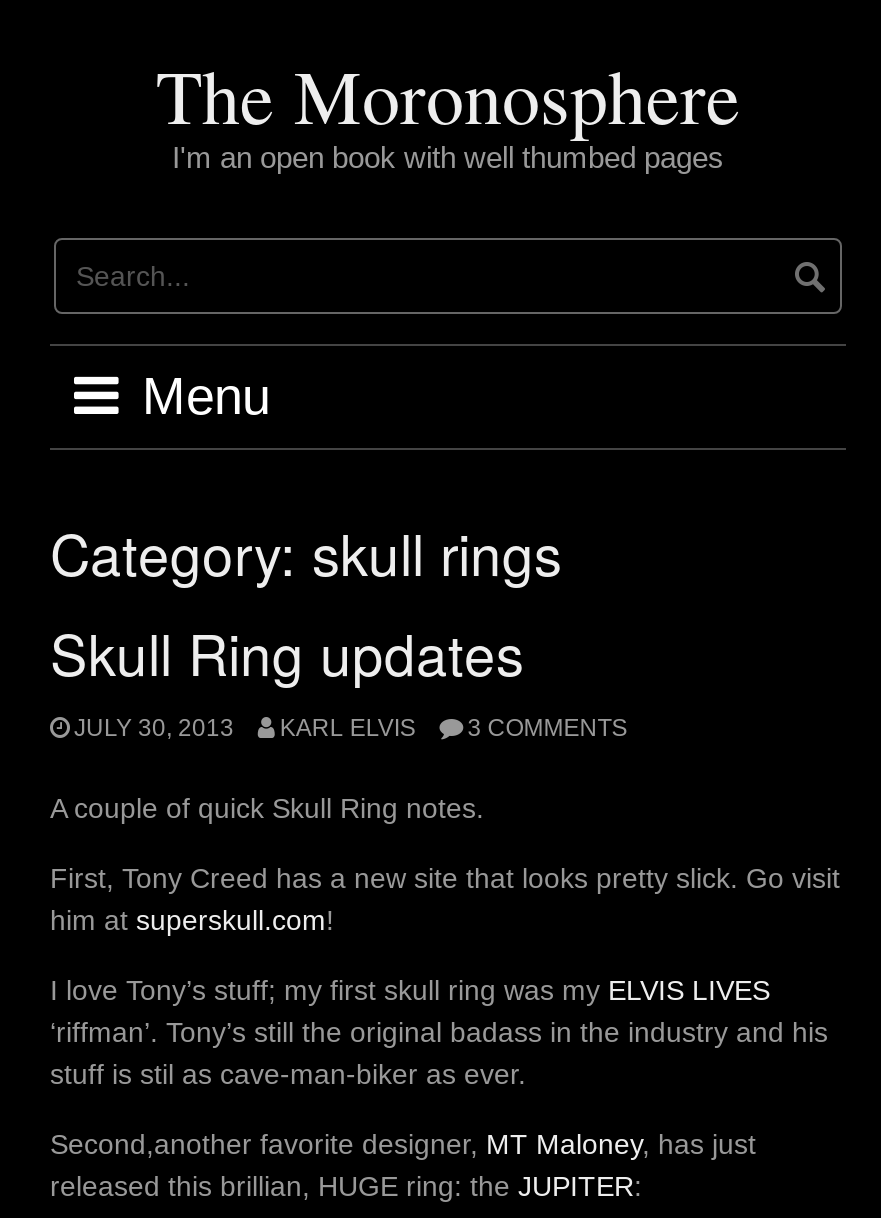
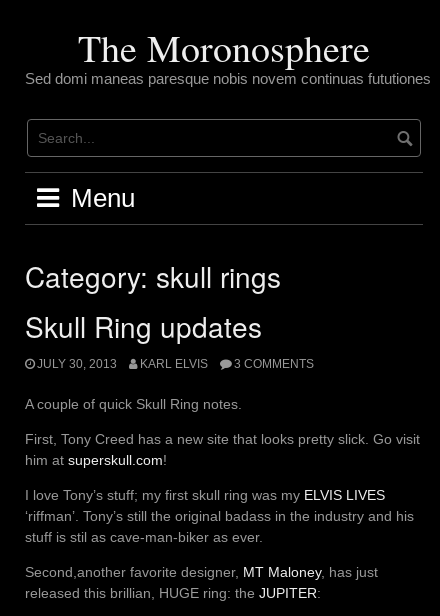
- I'm an open book with well thumbed pages
+ Sed domi maneas paresque nobis novem continuas fututiones
